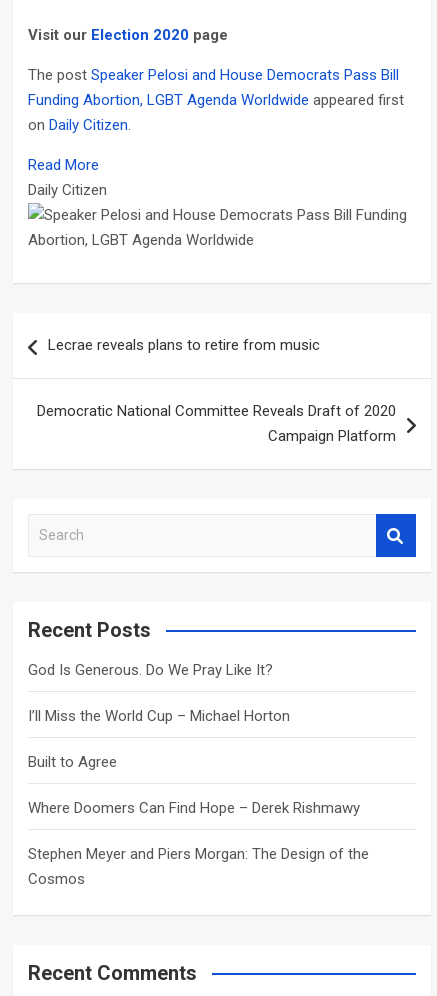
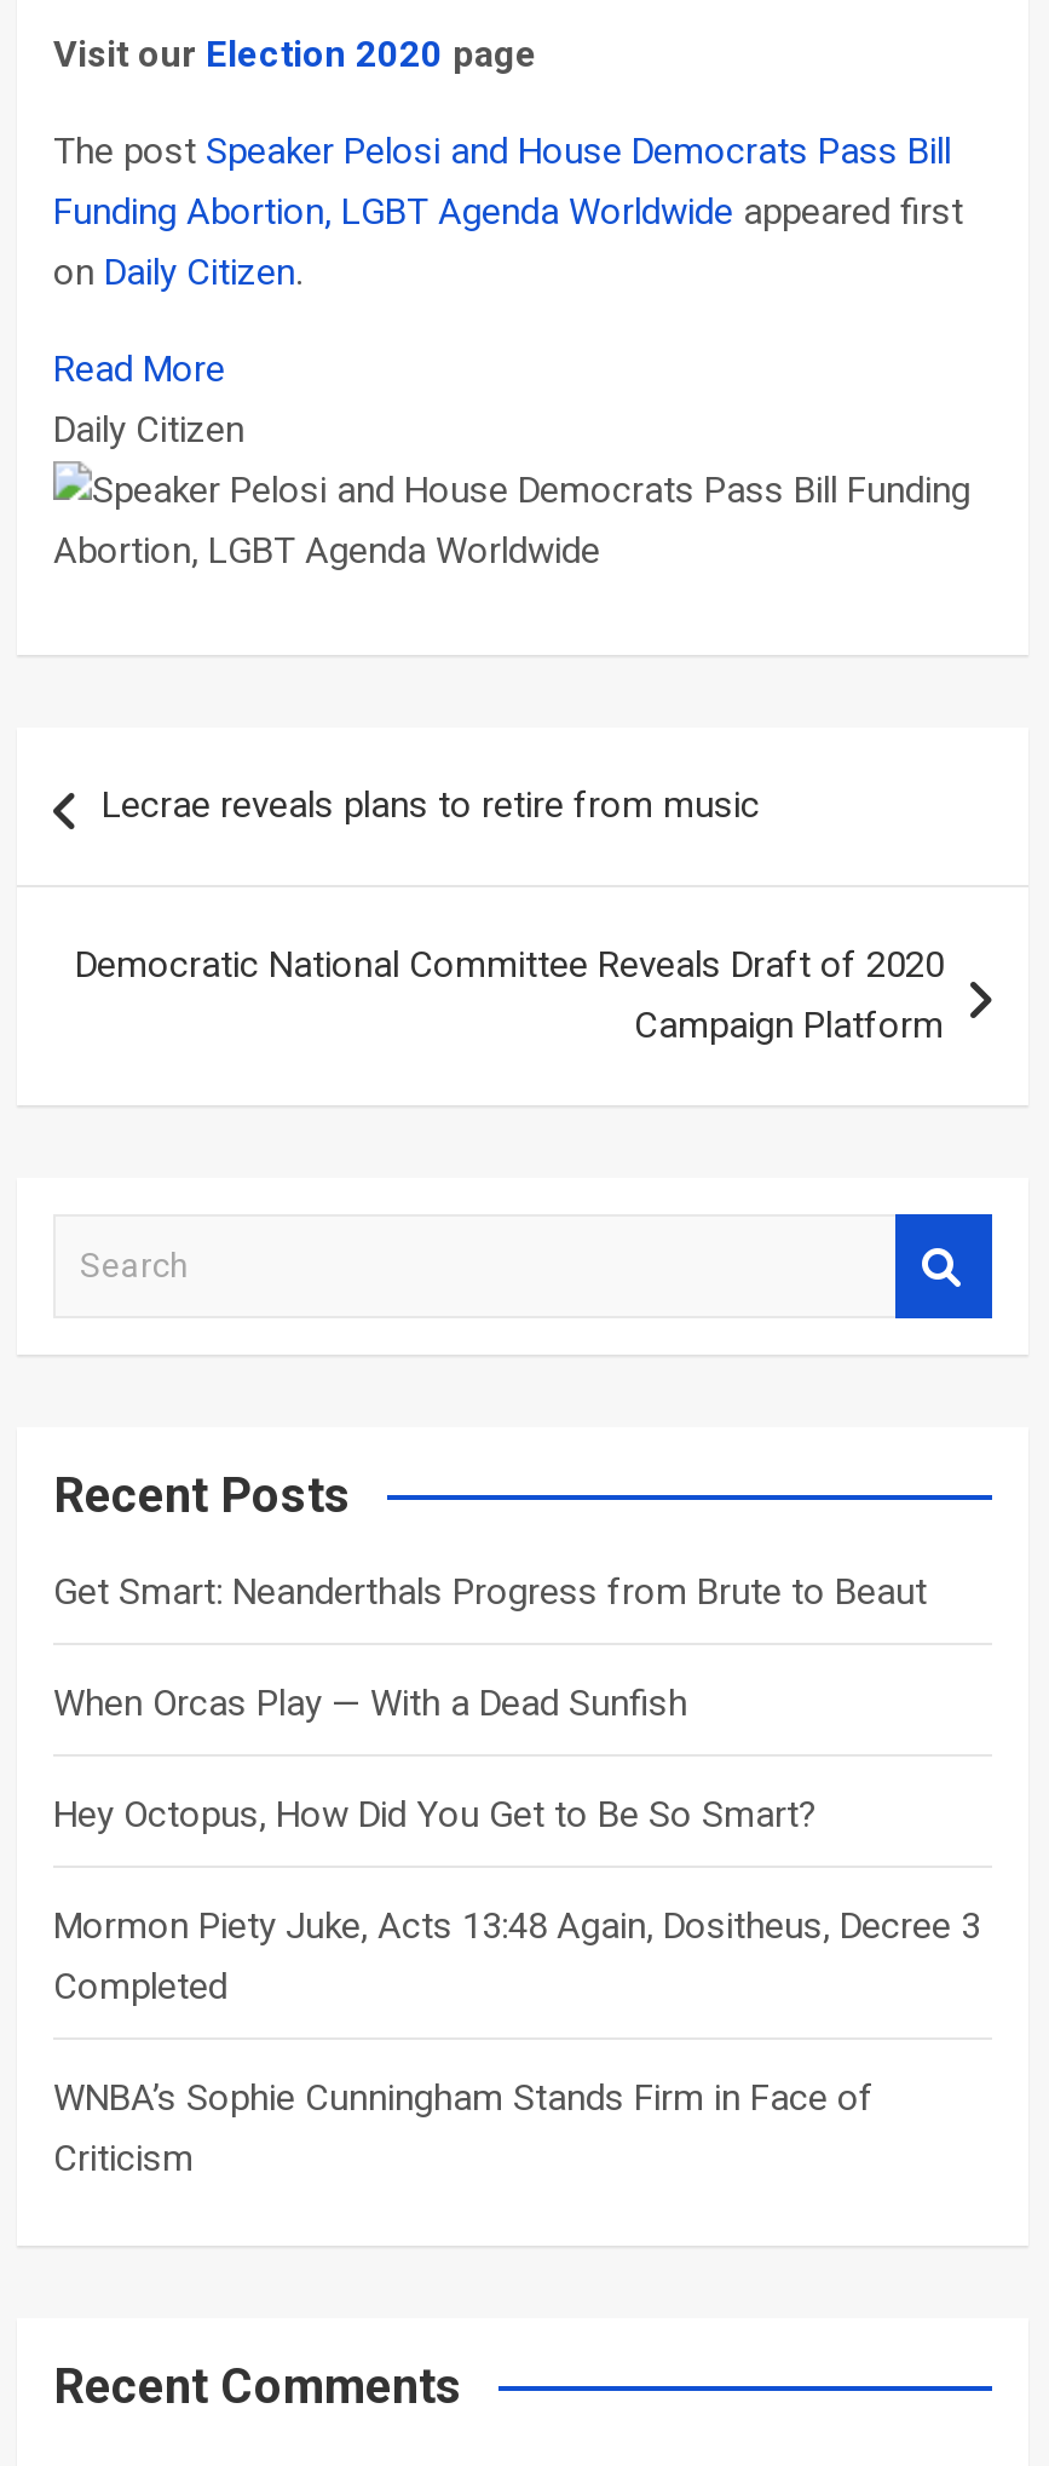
- God Is Generous. Do We Pray Like It?
+ Get Smart: Neanderthals Progress from Brute to Beaut

- I’ll Miss the World Cup – Michael Horton
+ When Orcas Play — With a Dead Sunfish

- Built to Agree
+ Hey Octopus, How Did You Get to Be So Smart?

- Where Doomers Can Find Hope – Derek Rishmawy
+ Mormon Piety Juke, Acts 13:48 Again, Dositheus, Decree 3
+ Completed

- Stephen Meyer and Piers Morgan: The Design of the
- Cosmos
+ WNBA’s Sophie Cunningham Stands Firm in Face of
+ Criticism
